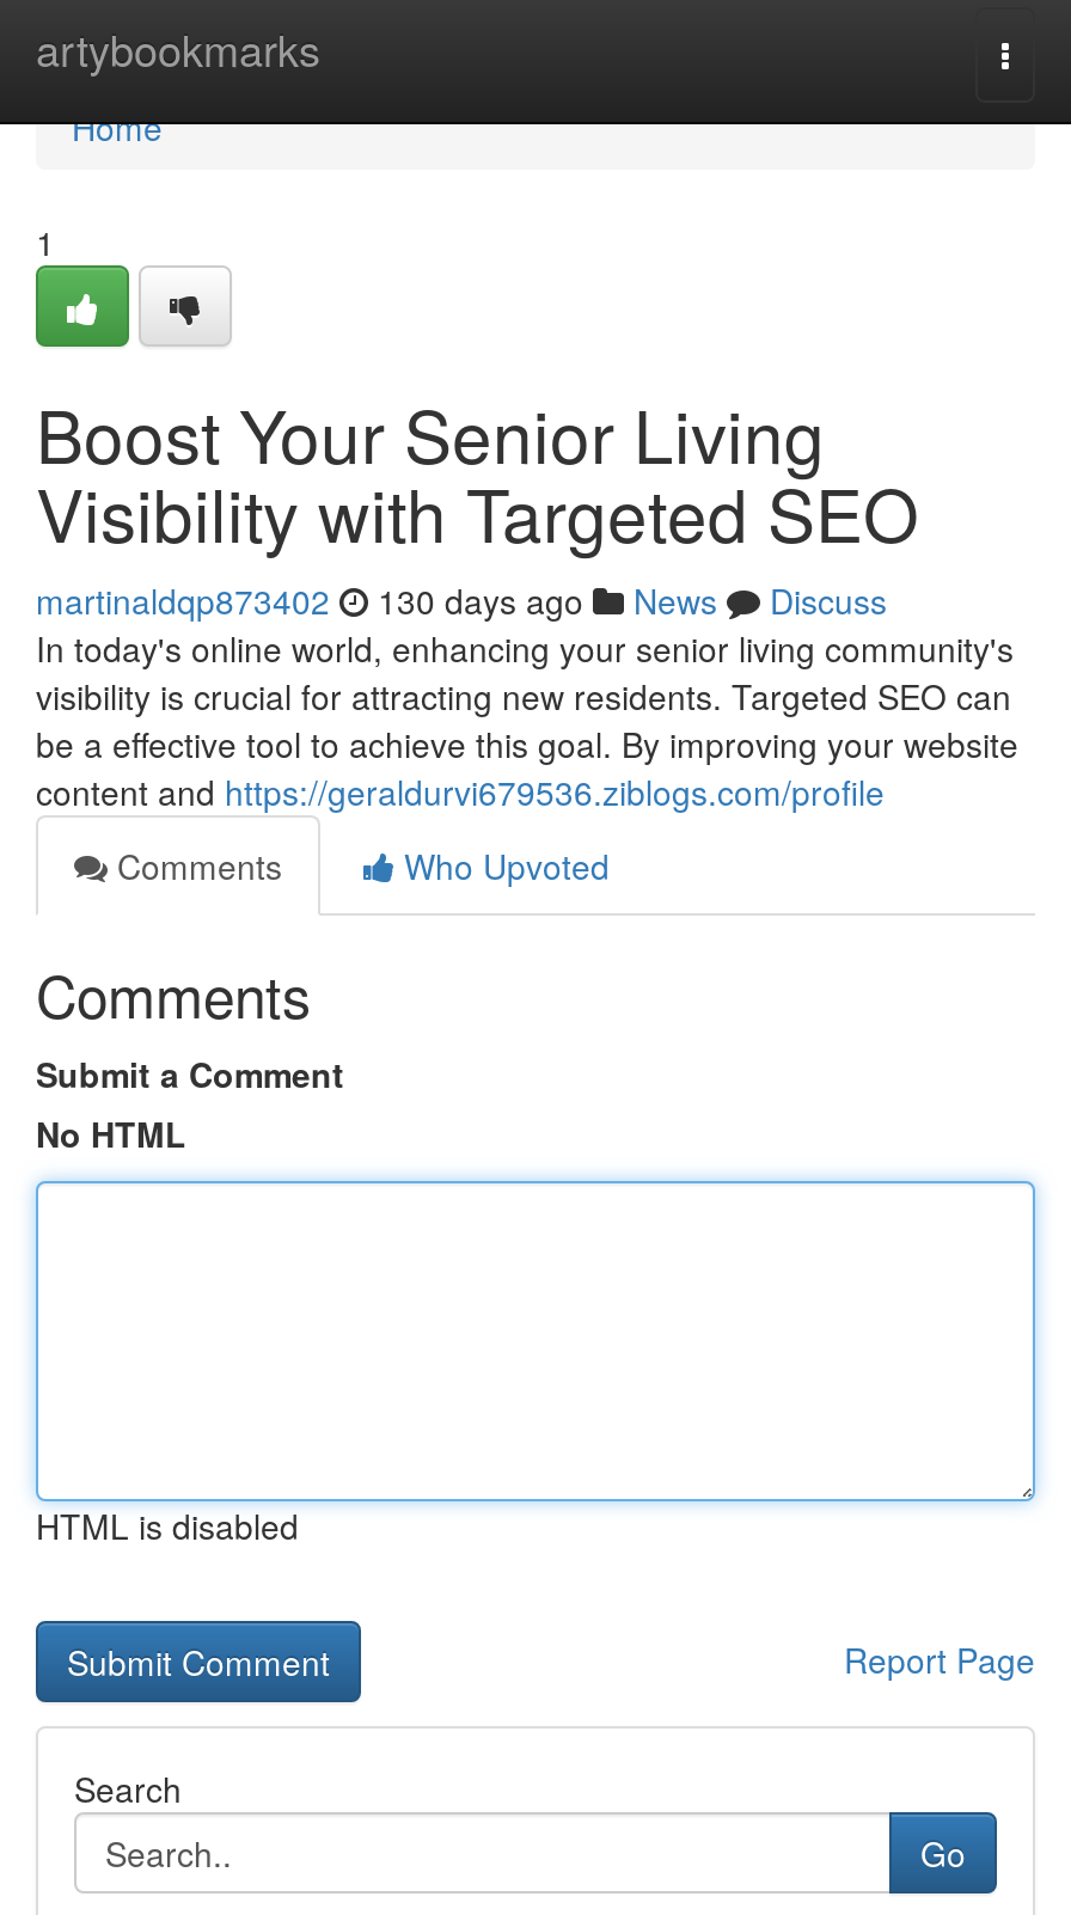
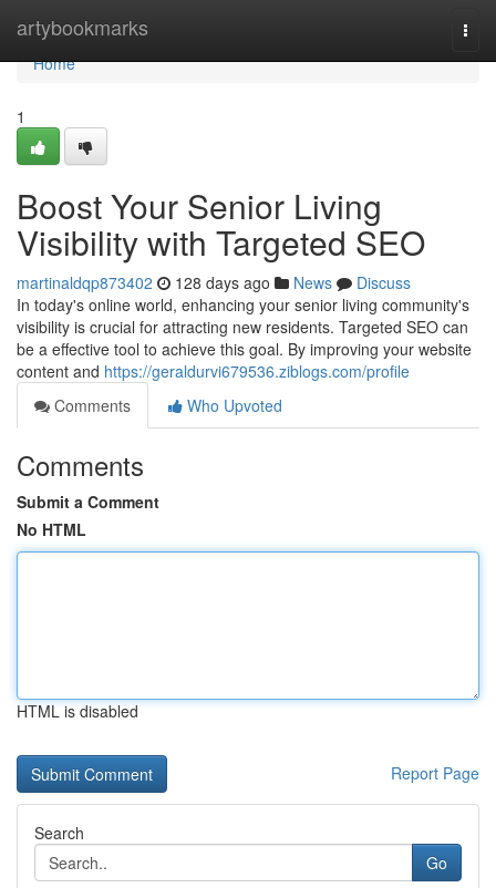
- martinaldqp873402 130 days ago News Discuss
+ martinaldqp873402 128 days ago News Discuss
